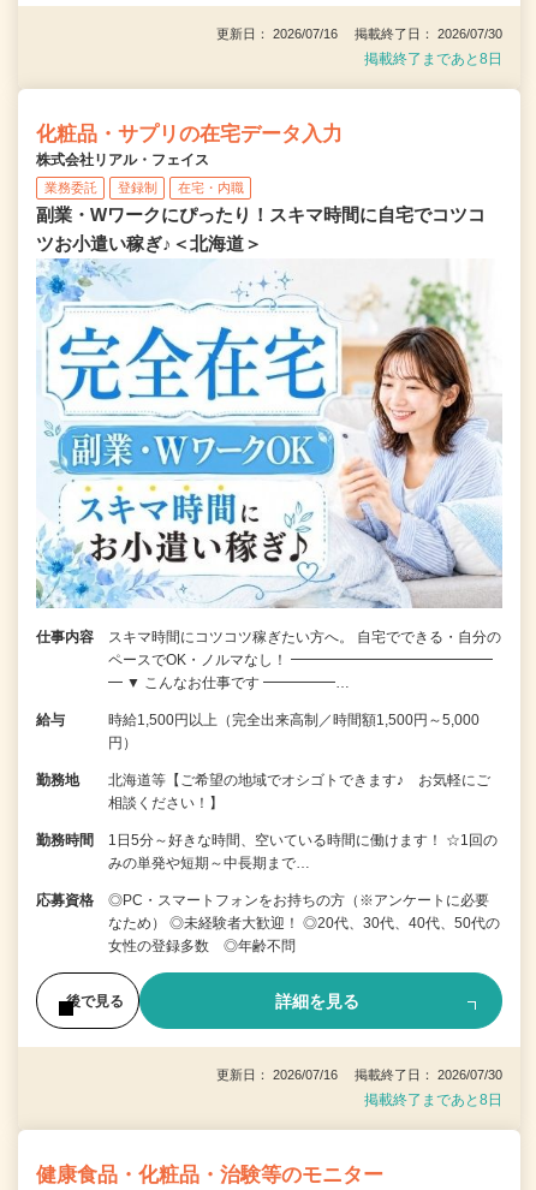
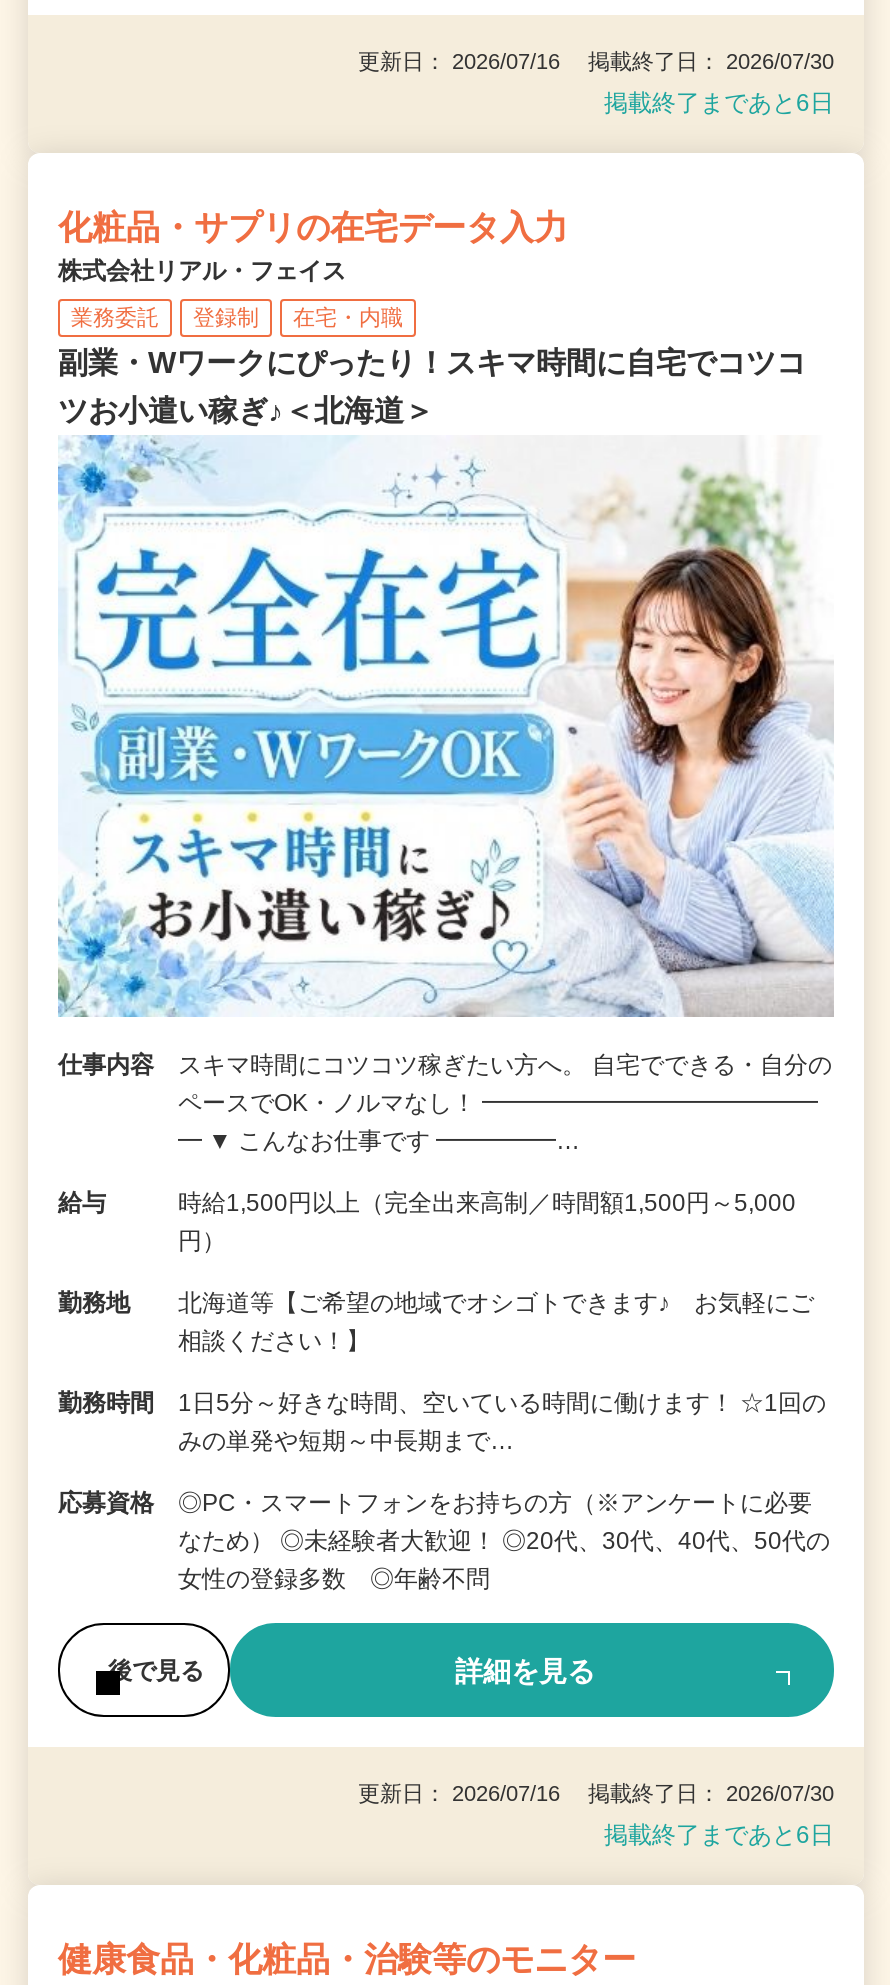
- 掲載終了まであと8日
+ 掲載終了まであと6日

- 掲載終了まであと8日
+ 掲載終了まであと6日
